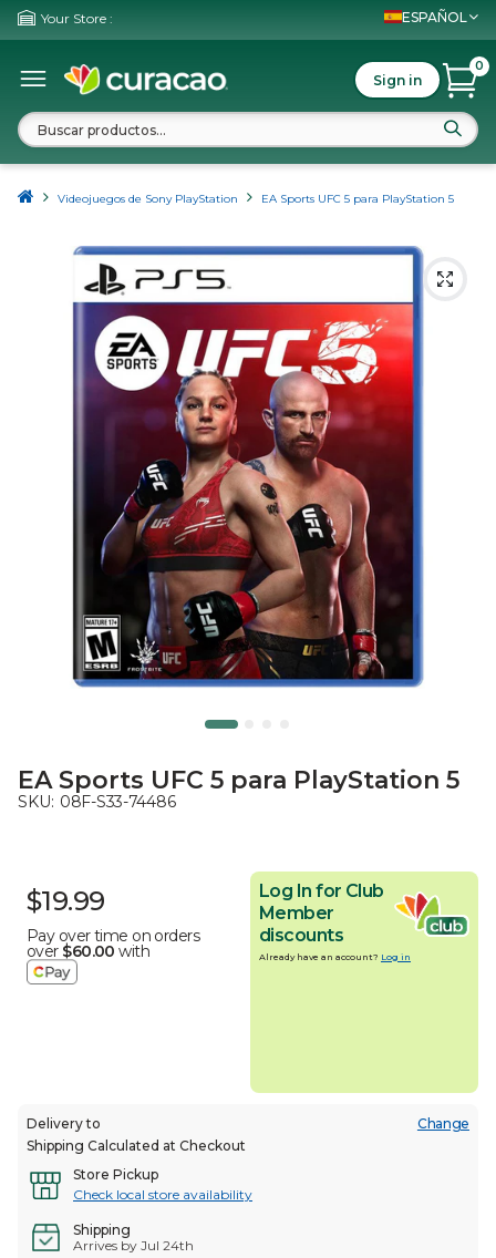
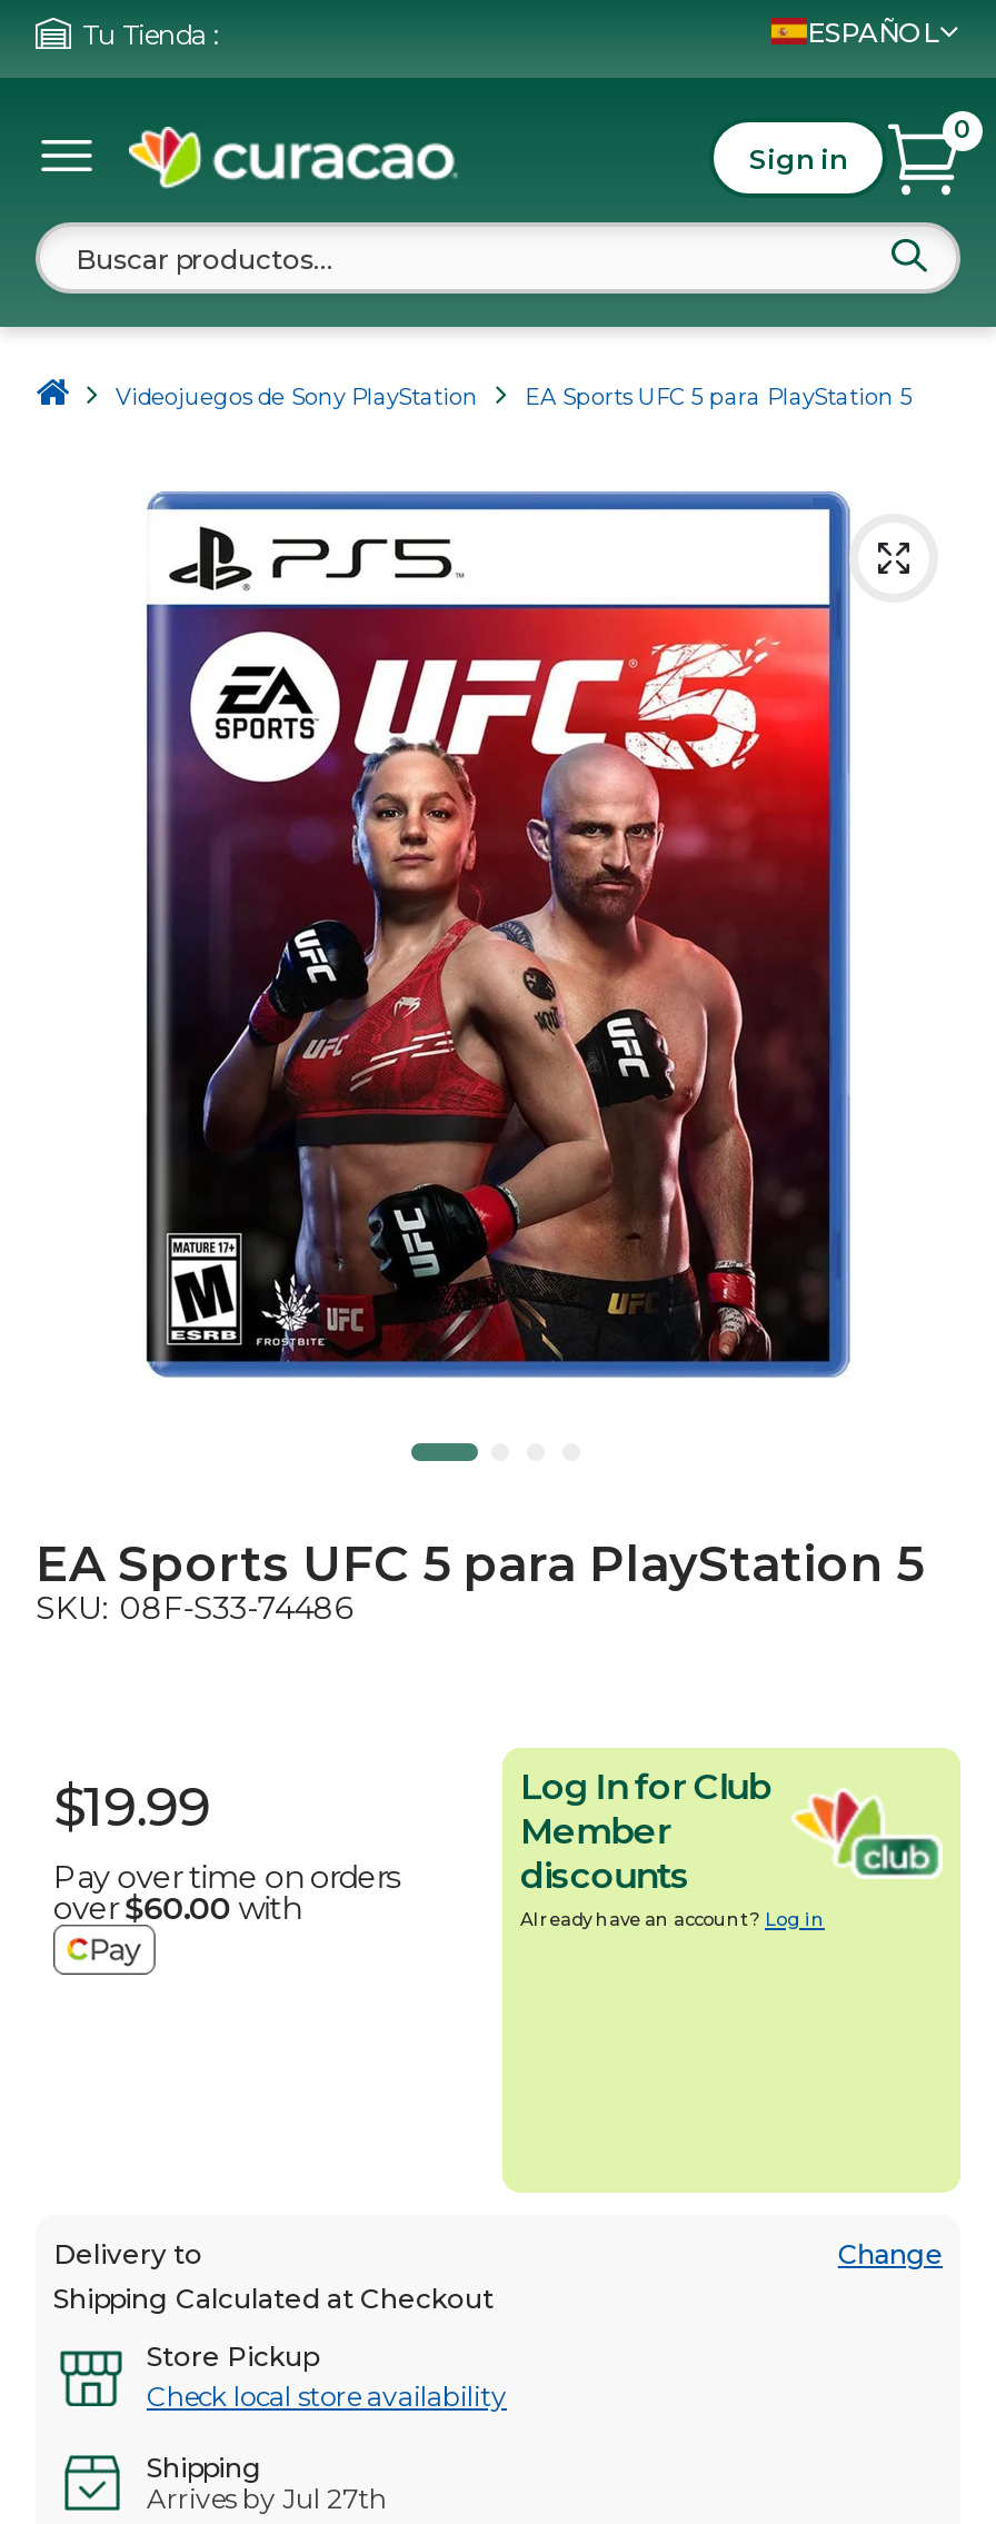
- Your Store :
+ Tu Tienda :

- Arrives by Jul 24th
+ Arrives by Jul 27th
